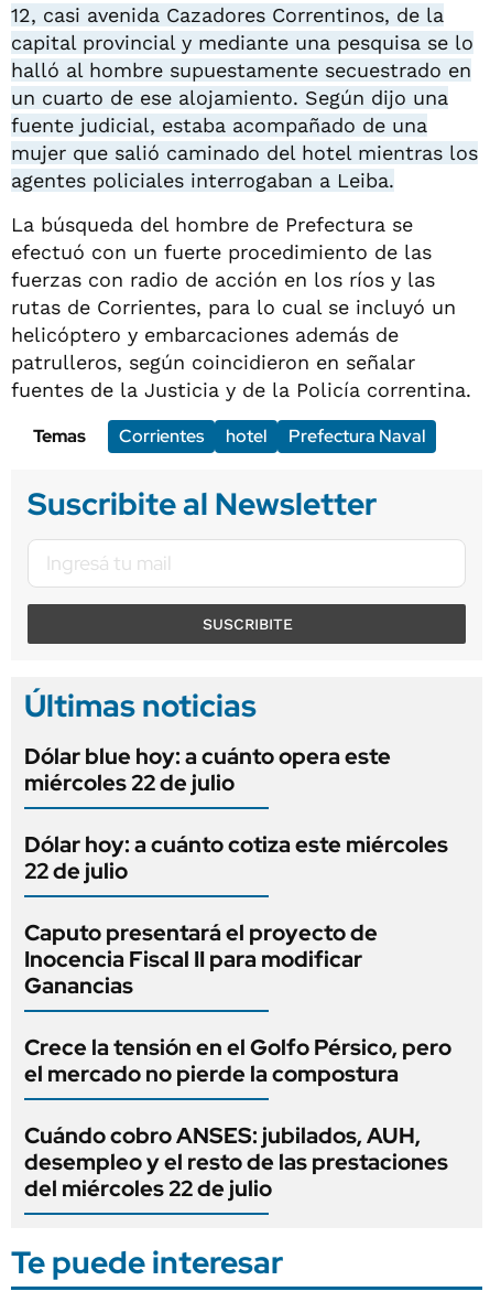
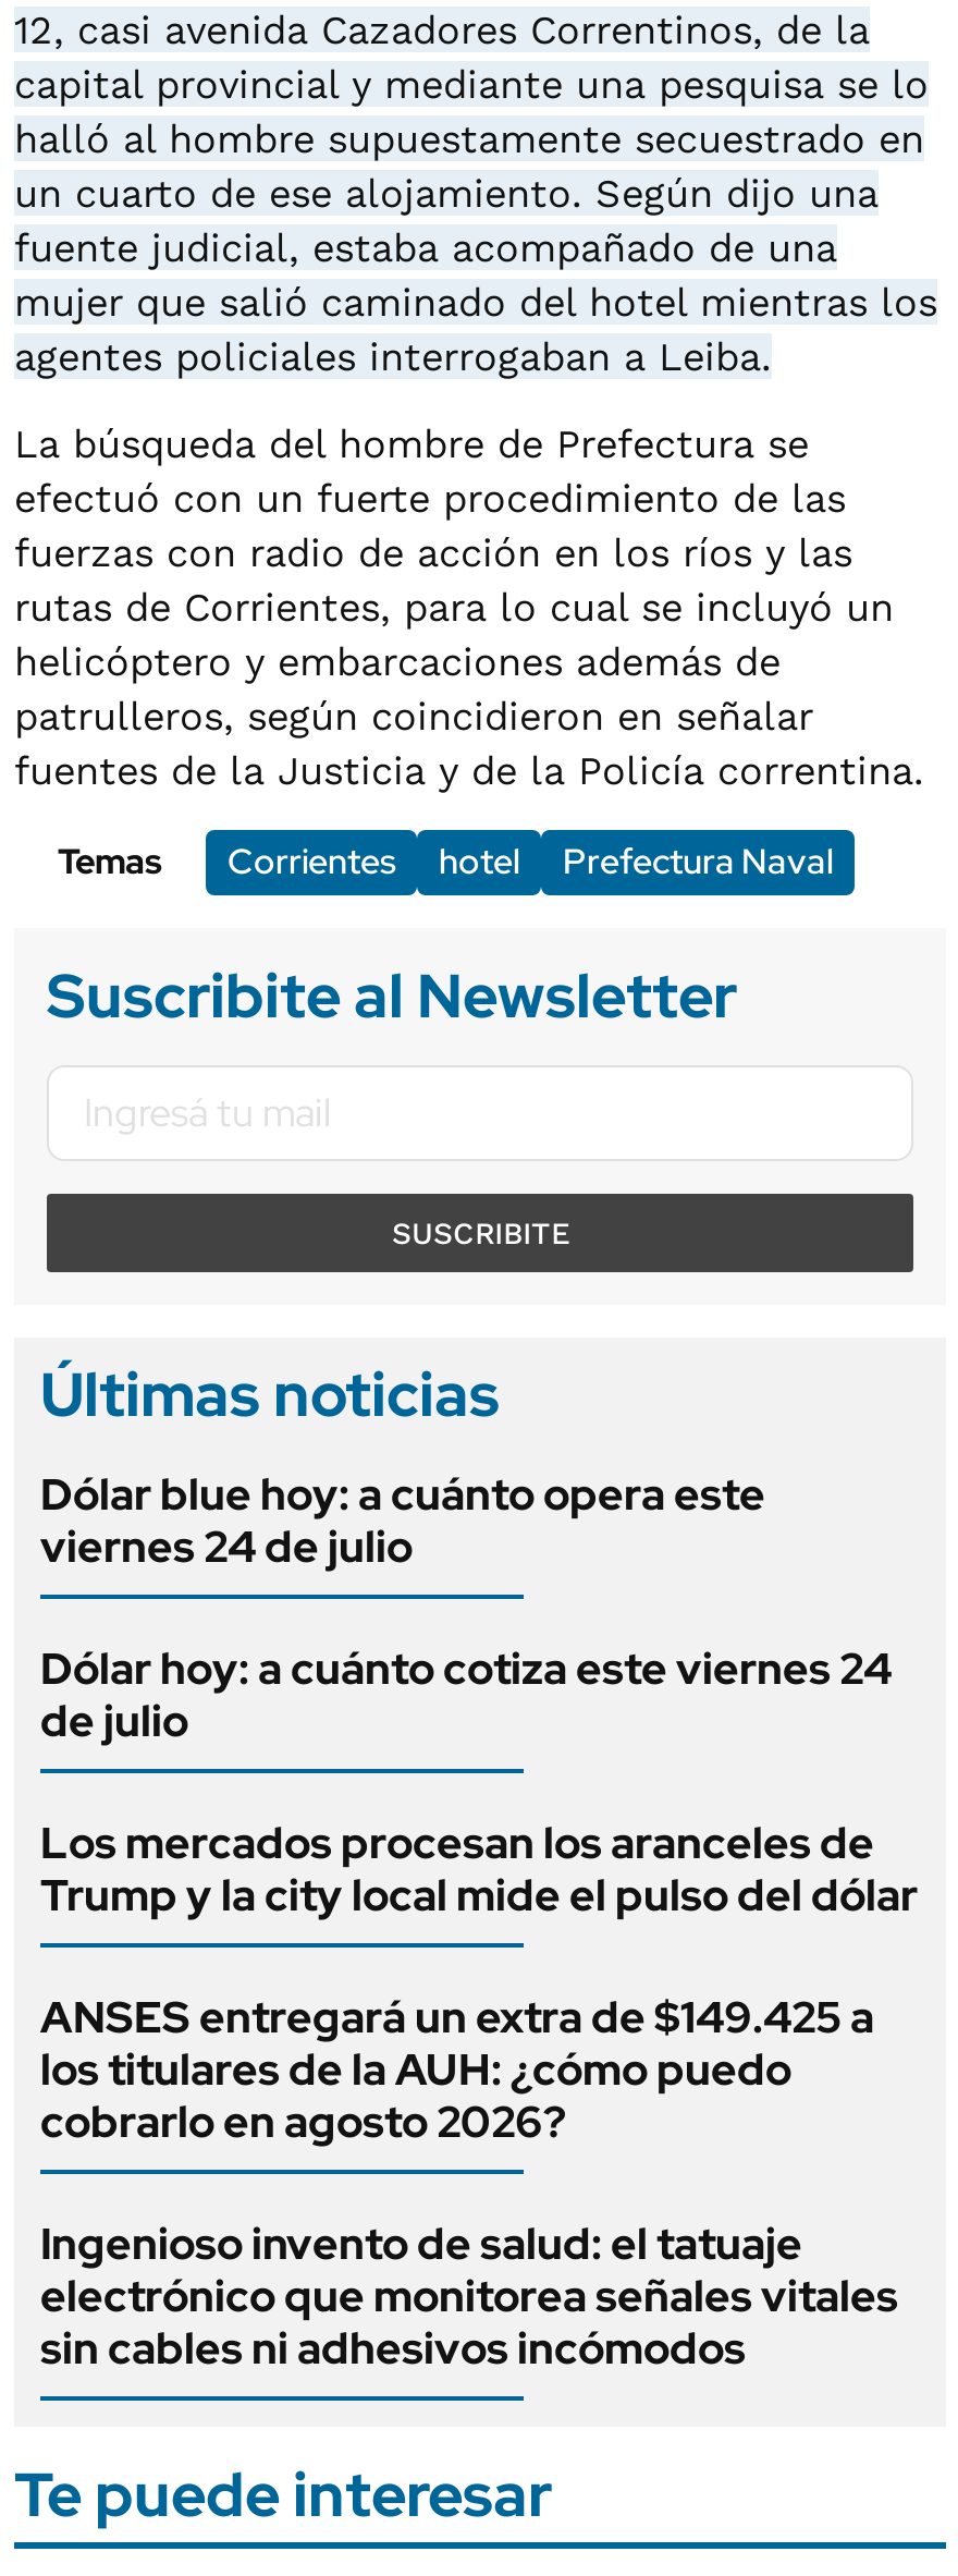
- miércoles 22 de julio
+ viernes 24 de julio

- Dólar hoy: a cuánto cotiza este miércoles
- 22 de julio
+ Dólar hoy: a cuánto cotiza este viernes 24
+ de julio

- Caputo presentará el proyecto de
- Inocencia Fiscal II para modificar
- Ganancias
+ Los mercados procesan los aranceles de
+ Trump y la city local mide el pulso del dólar

- Crece la tensión en el Golfo Pérsico, pero
- el mercado no pierde la compostura
+ ANSES entregará un extra de $149.425 a
+ los titulares de la AUH: ¿cómo puedo
+ cobrarlo en agosto 2026?

- Cuándo cobro ANSES: jubilados, AUH,
- desempleo y el resto de las prestaciones
- del miércoles 22 de julio
+ Ingenioso invento de salud: el tatuaje
+ electrónico que monitorea señales vitales
+ sin cables ni adhesivos incómodos
